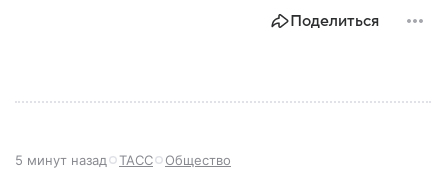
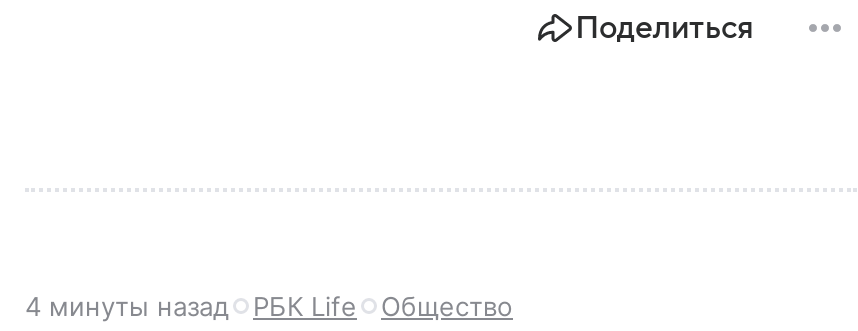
- 5 минут назад
- ТАСС
+ 4 минуты назад
+ РБК Life
